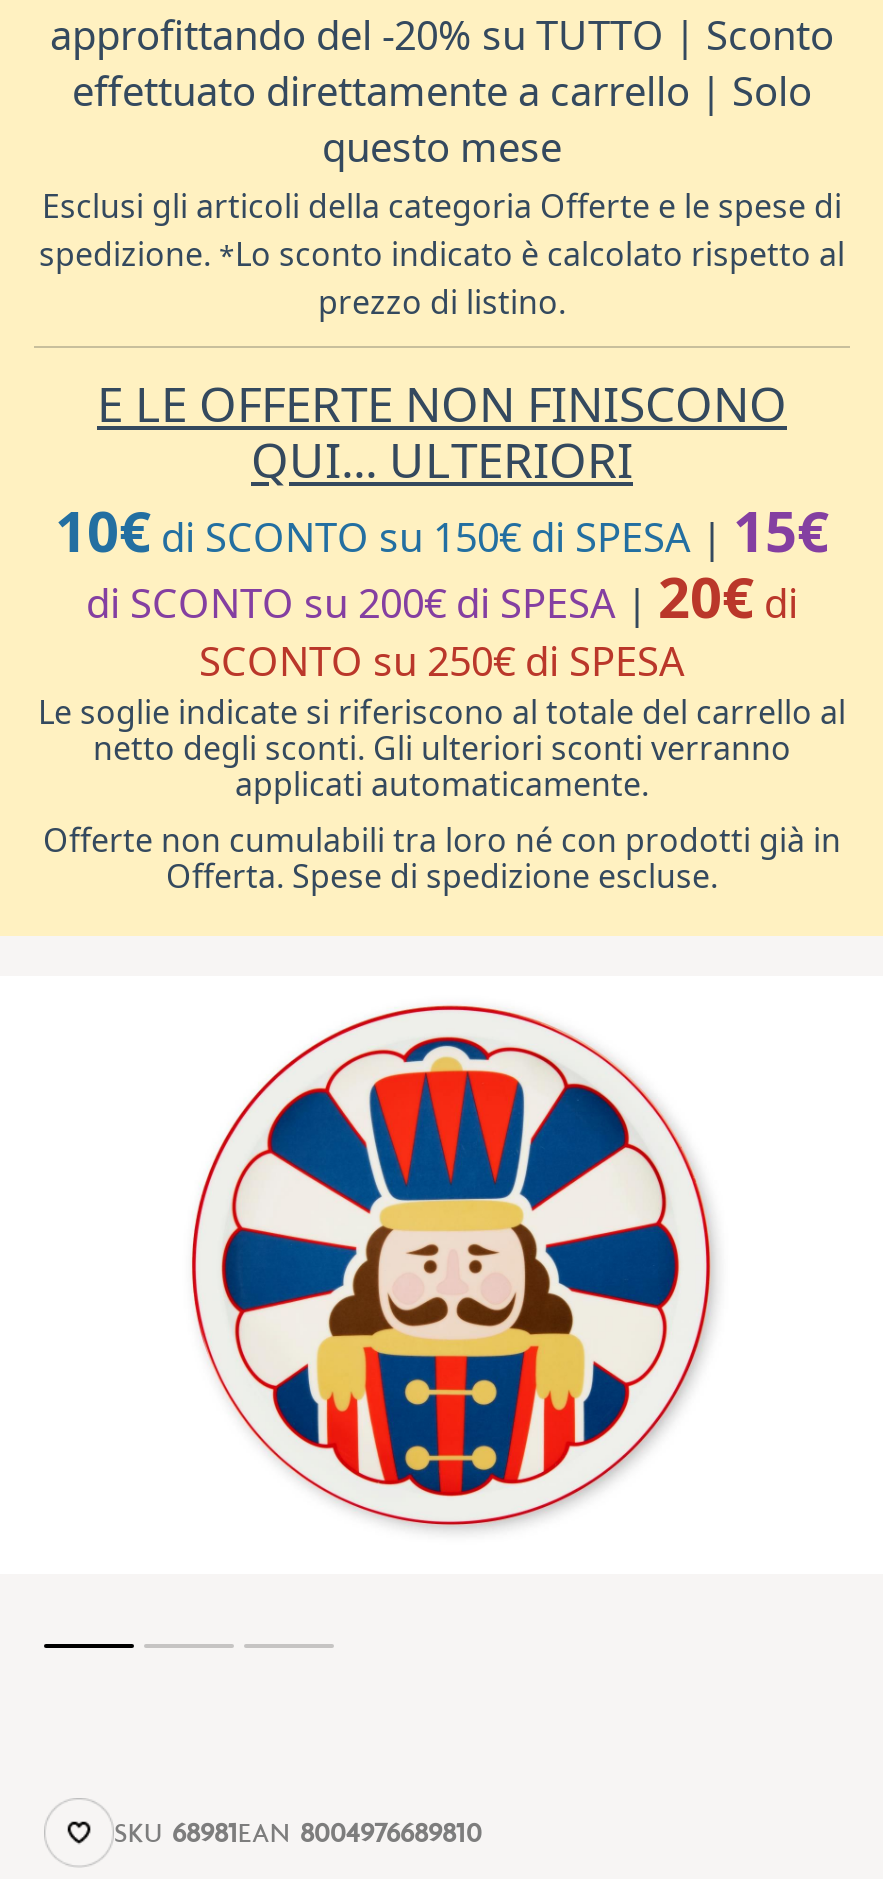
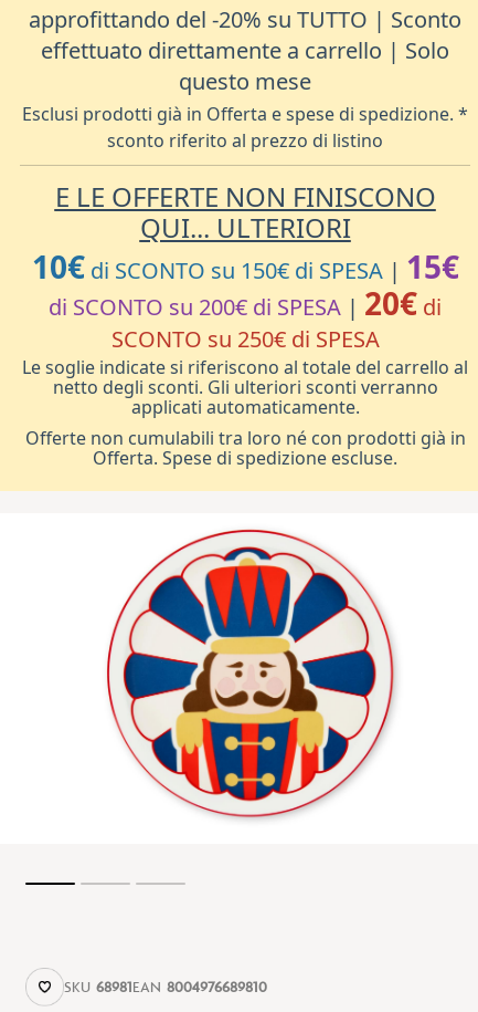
- Esclusi gli articoli della categoria Offerte e le spese di
- spedizione. *Lo sconto indicato è calcolato rispetto al
- prezzo di listino.
+ Esclusi prodotti già in Offerta e spese di spedizione. *
+ sconto riferito al prezzo di listino
